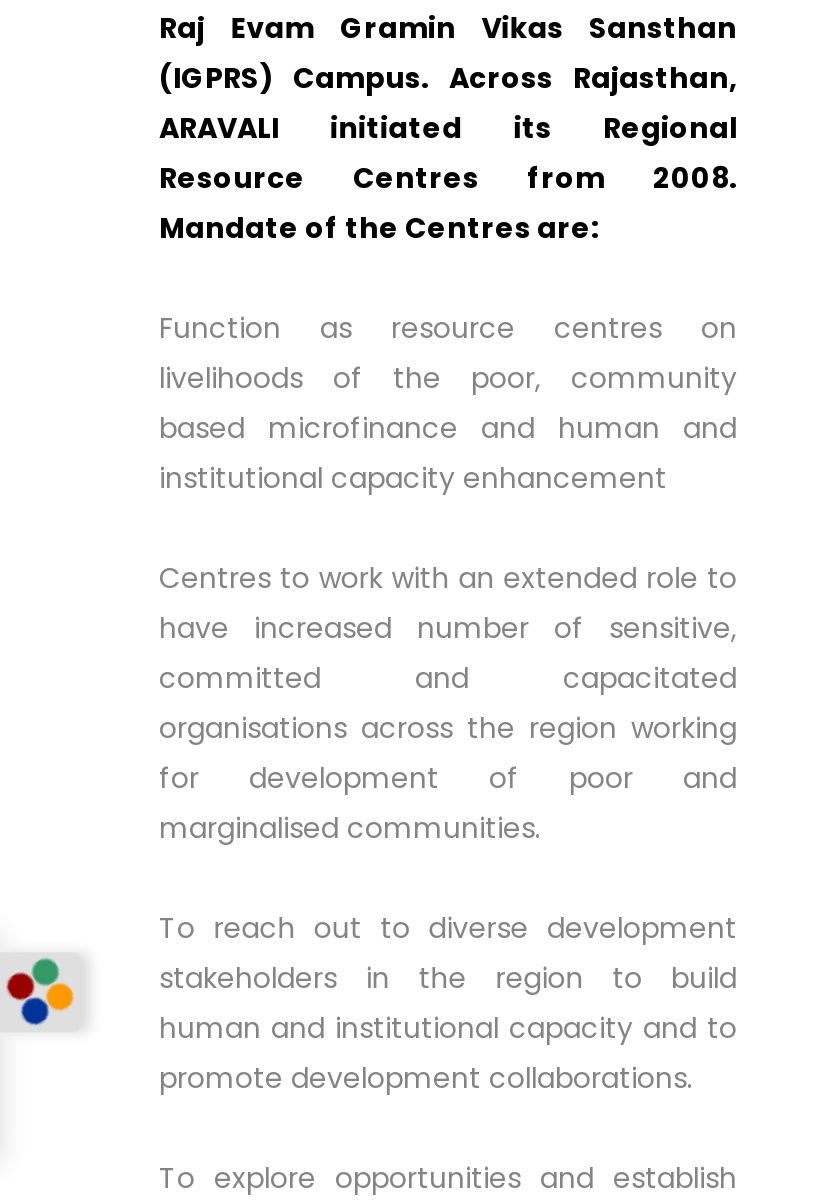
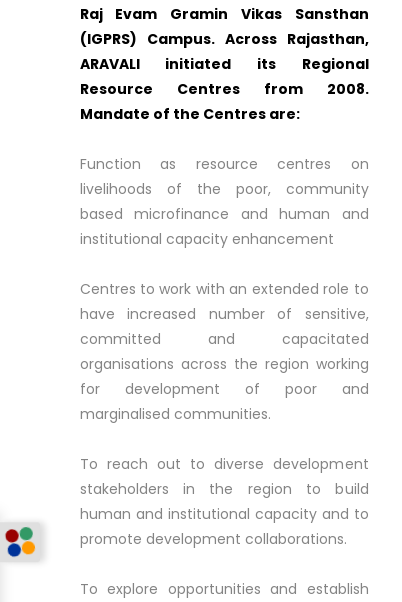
- [image]

+ [image]
